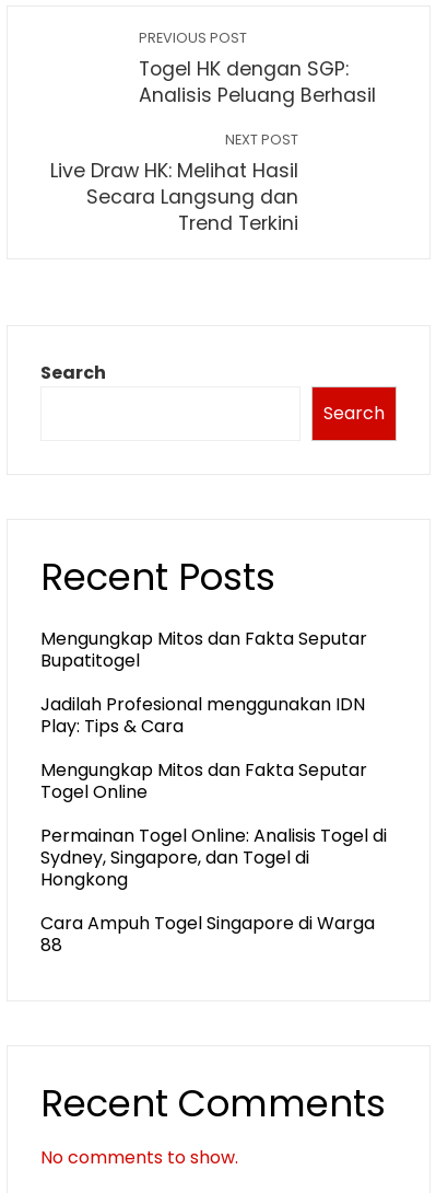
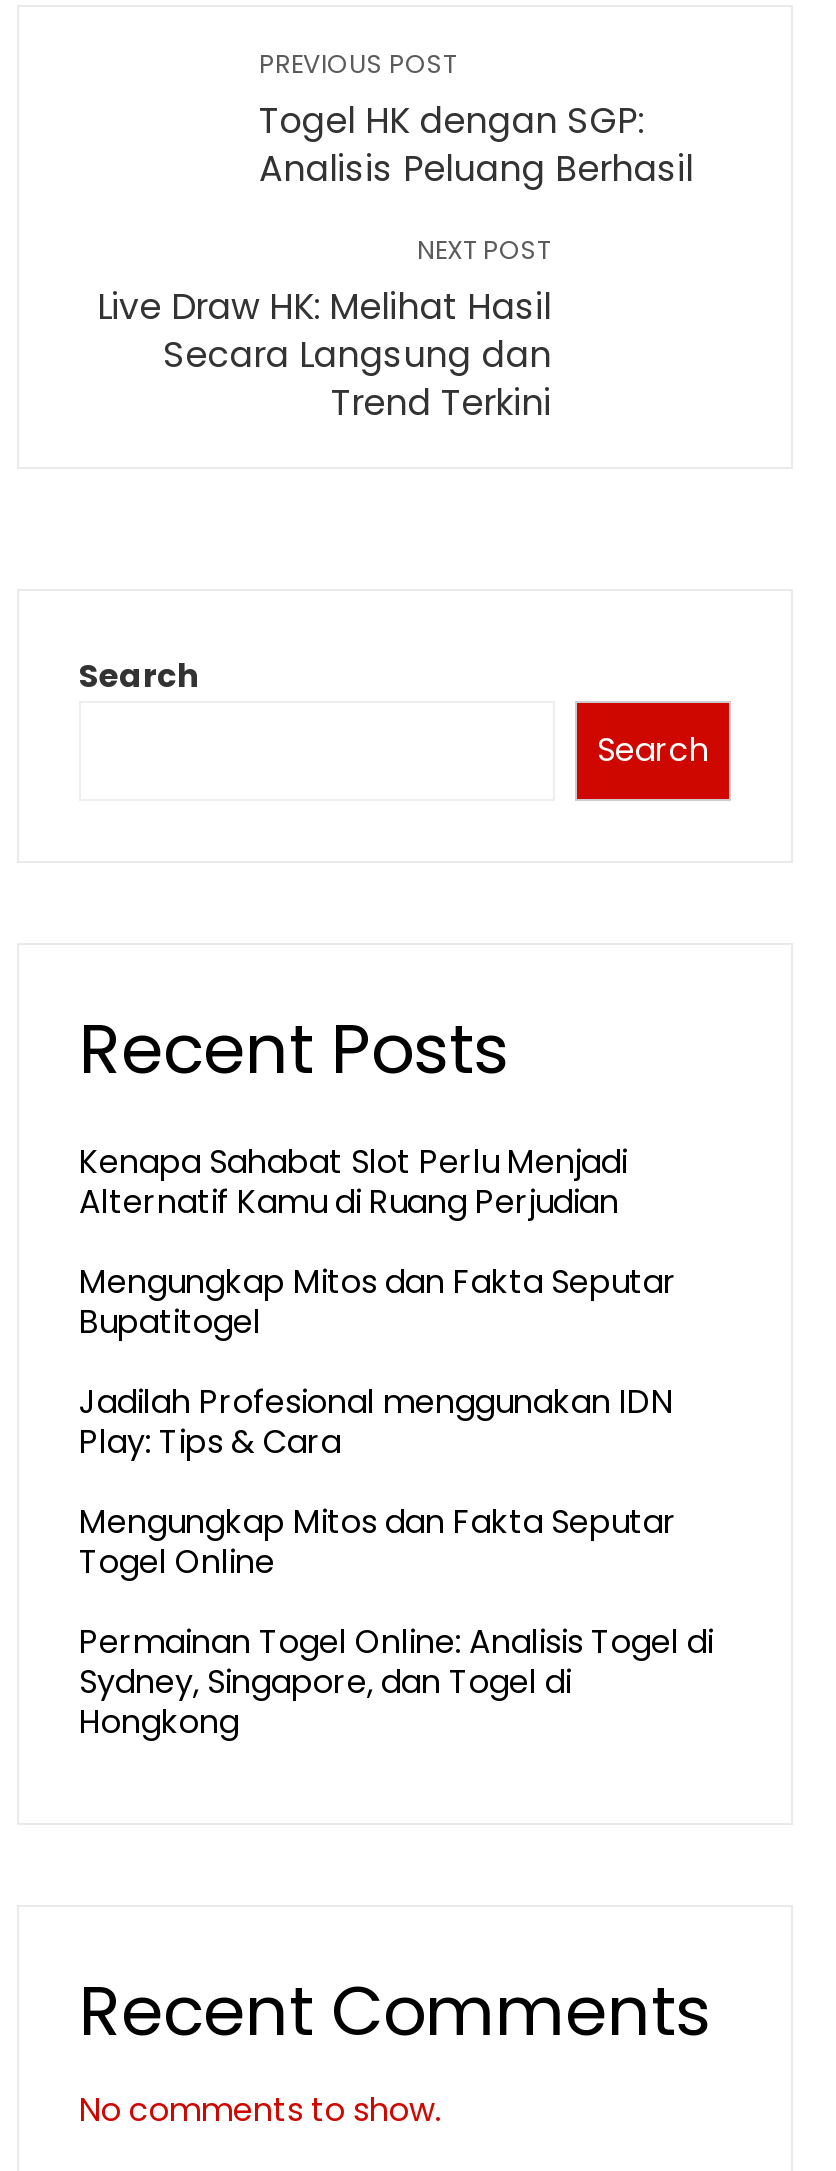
+ Kenapa Sahabat Slot Perlu Menjadi
+ Alternatif Kamu di Ruang Perjudian

moved down: Mengungkap Mitos dan Fakta Seputar | Bupatitogel | Jadilah Profesional menggunakan IDN | ... | Sydney, Singapore, dan Togel di | Hongkong

- Cara Ampuh Togel Singapore di Warga
- 88
